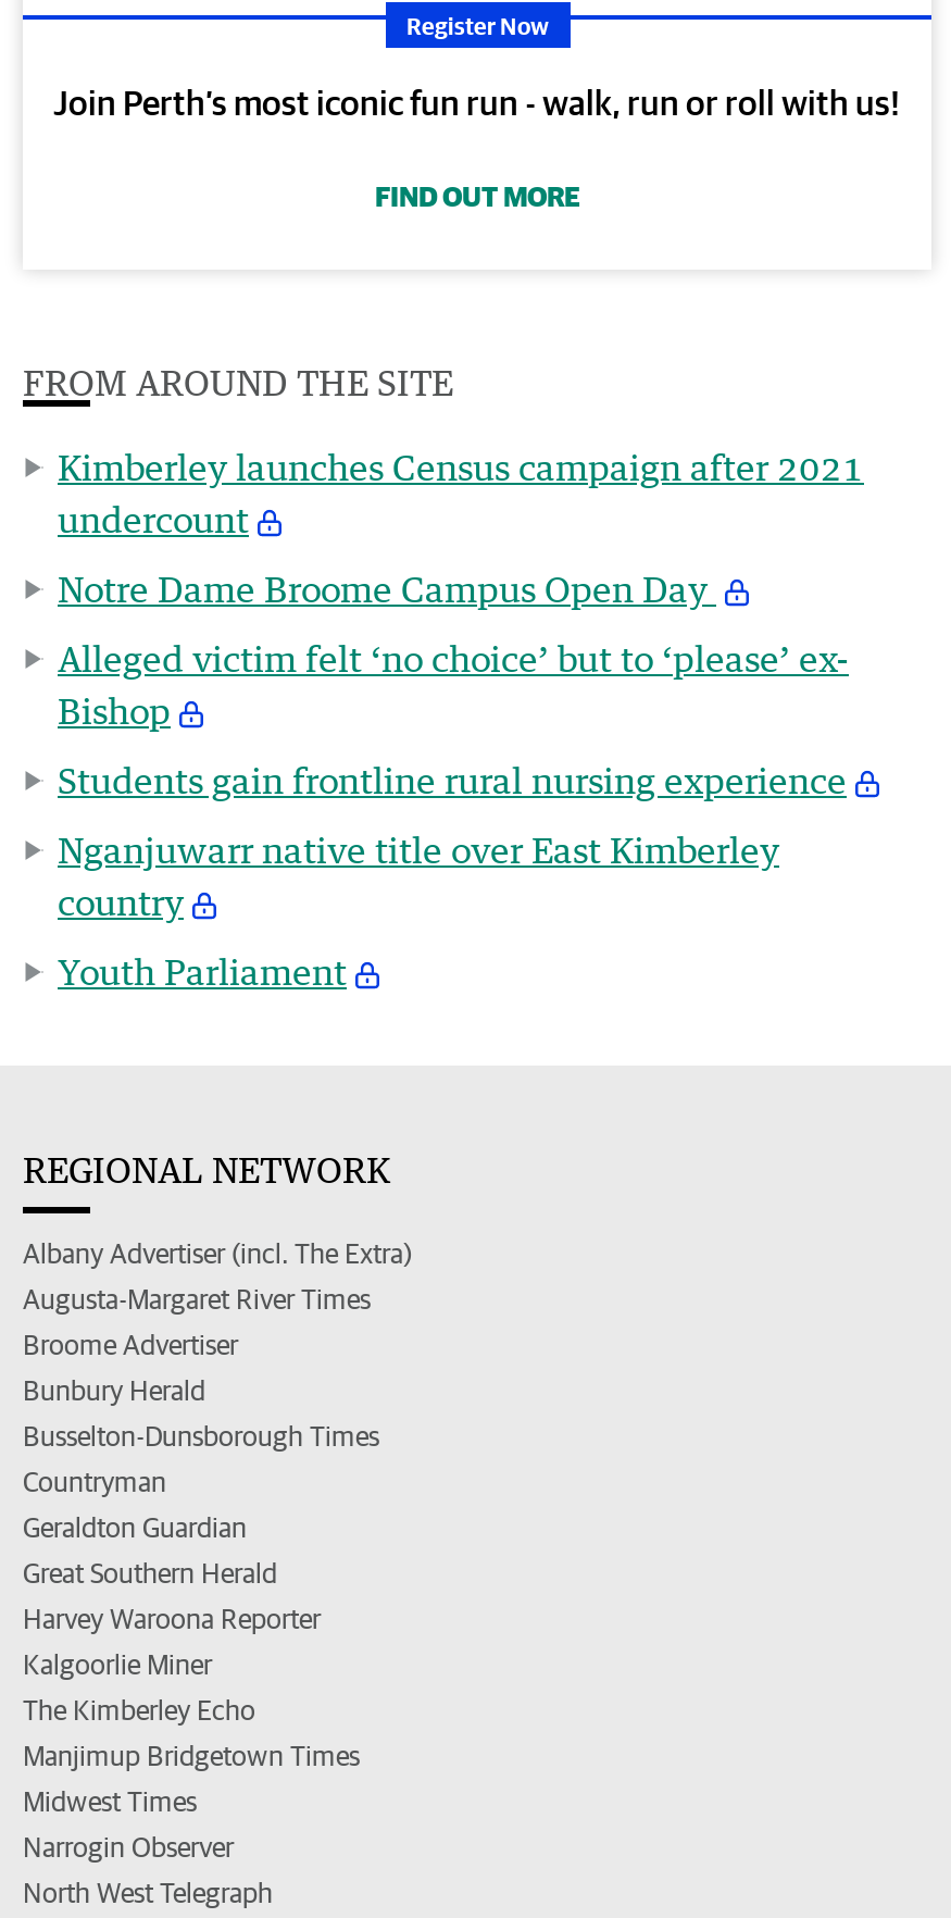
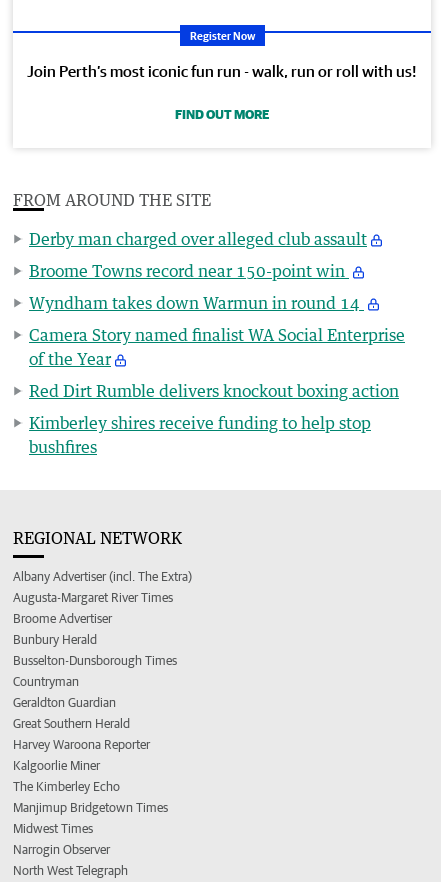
- Kimberley launches Census campaign after 2021
- undercount
+ Derby man charged over alleged club assault

- Notre Dame Broome Campus Open Day
+ Broome Towns record near 150-point win

- Alleged victim felt ‘no choice’ but to ‘please’ ex-
- Bishop
+ Wyndham takes down Warmun in round 14

- Students gain frontline rural nursing experience
+ Camera Story named finalist WA Social Enterprise
+ of the Year

- Nganjuwarr native title over East Kimberley
- country
+ Red Dirt Rumble delivers knockout boxing action

- Youth Parliament
+ Kimberley shires receive funding to help stop
+ bushfires
